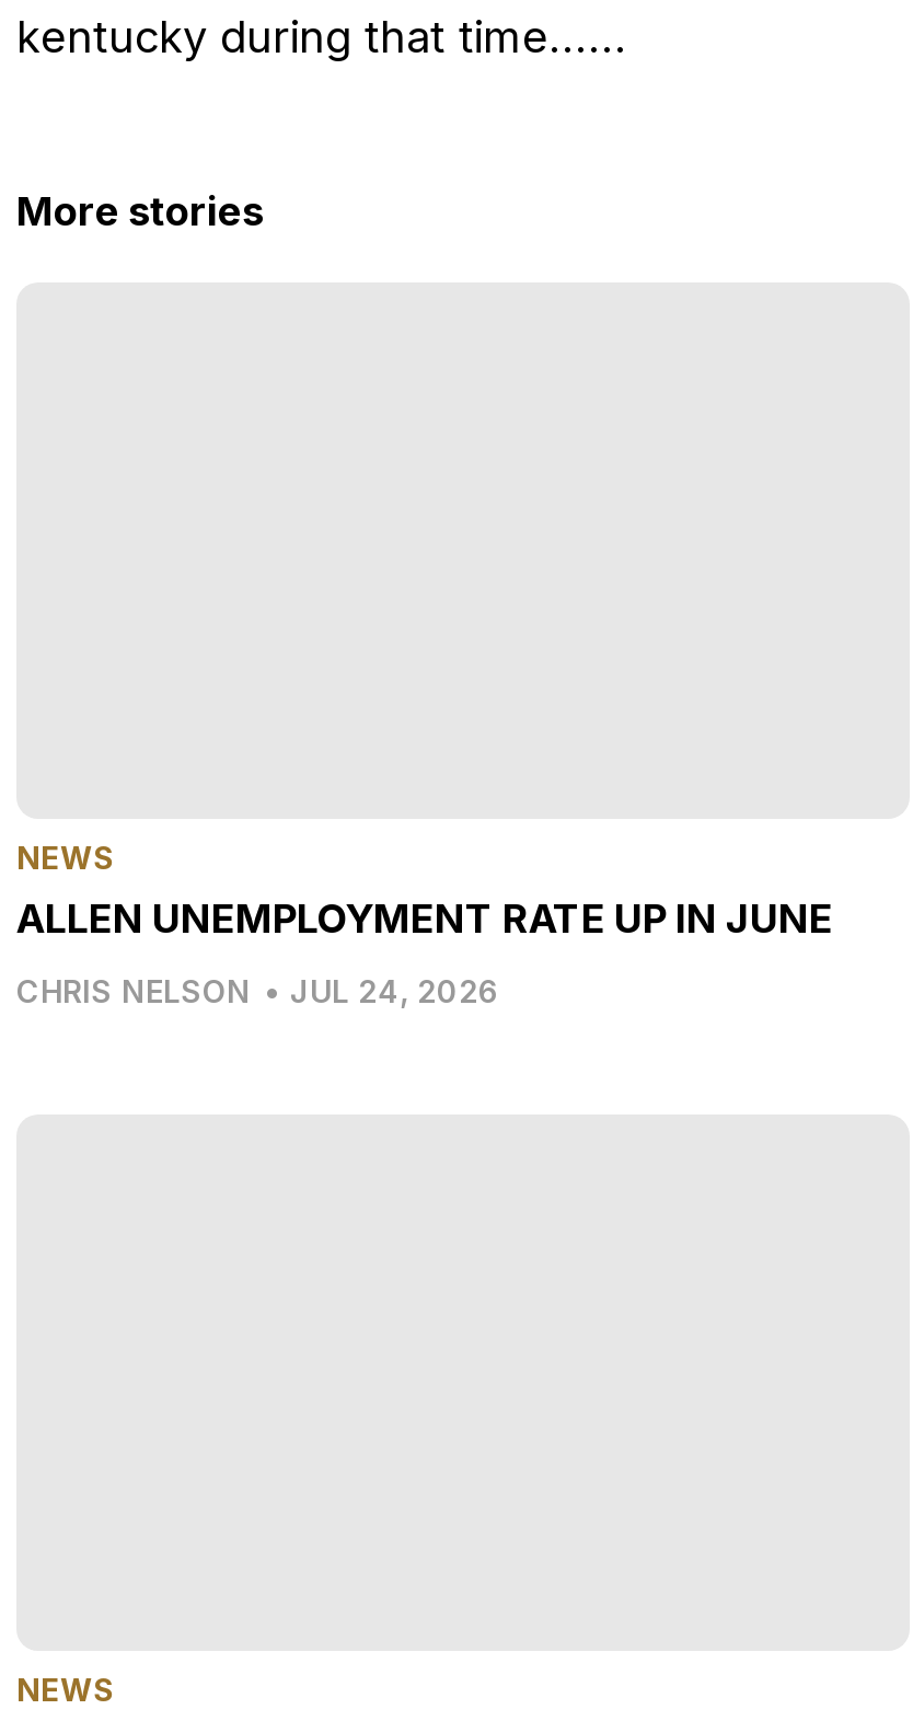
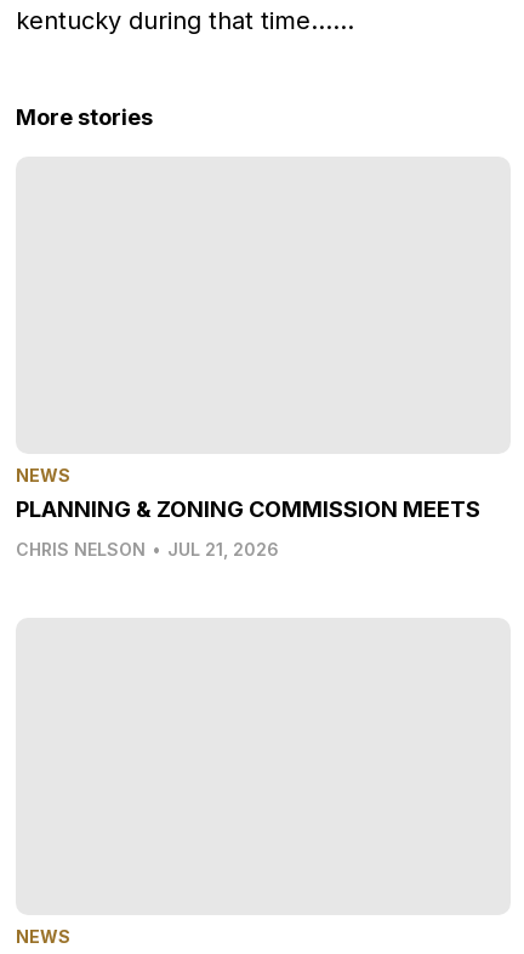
- ALLEN UNEMPLOYMENT RATE UP IN JUNE
+ PLANNING & ZONING COMMISSION MEETS

- CHRIS NELSON • JUL 24, 2026
+ CHRIS NELSON • JUL 21, 2026
